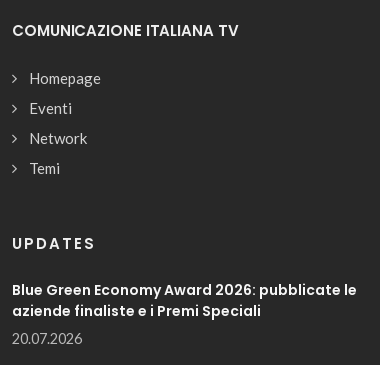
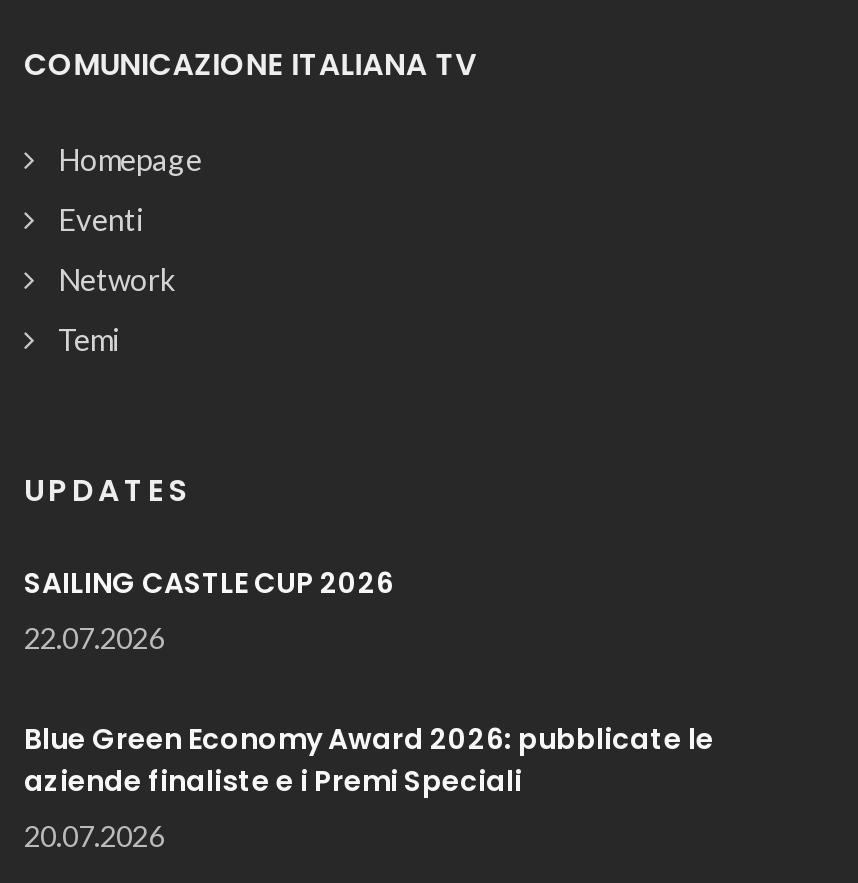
+ SAILING CASTLE CUP 2026
+ 22.07.2026
